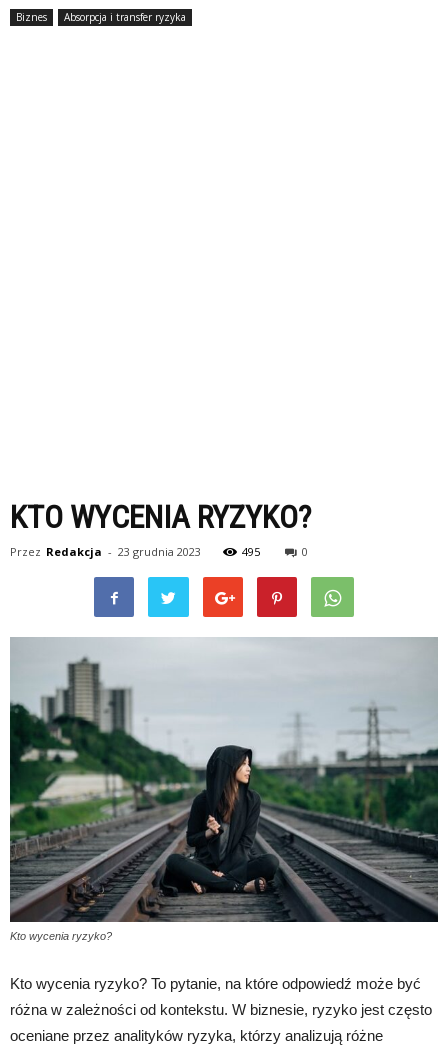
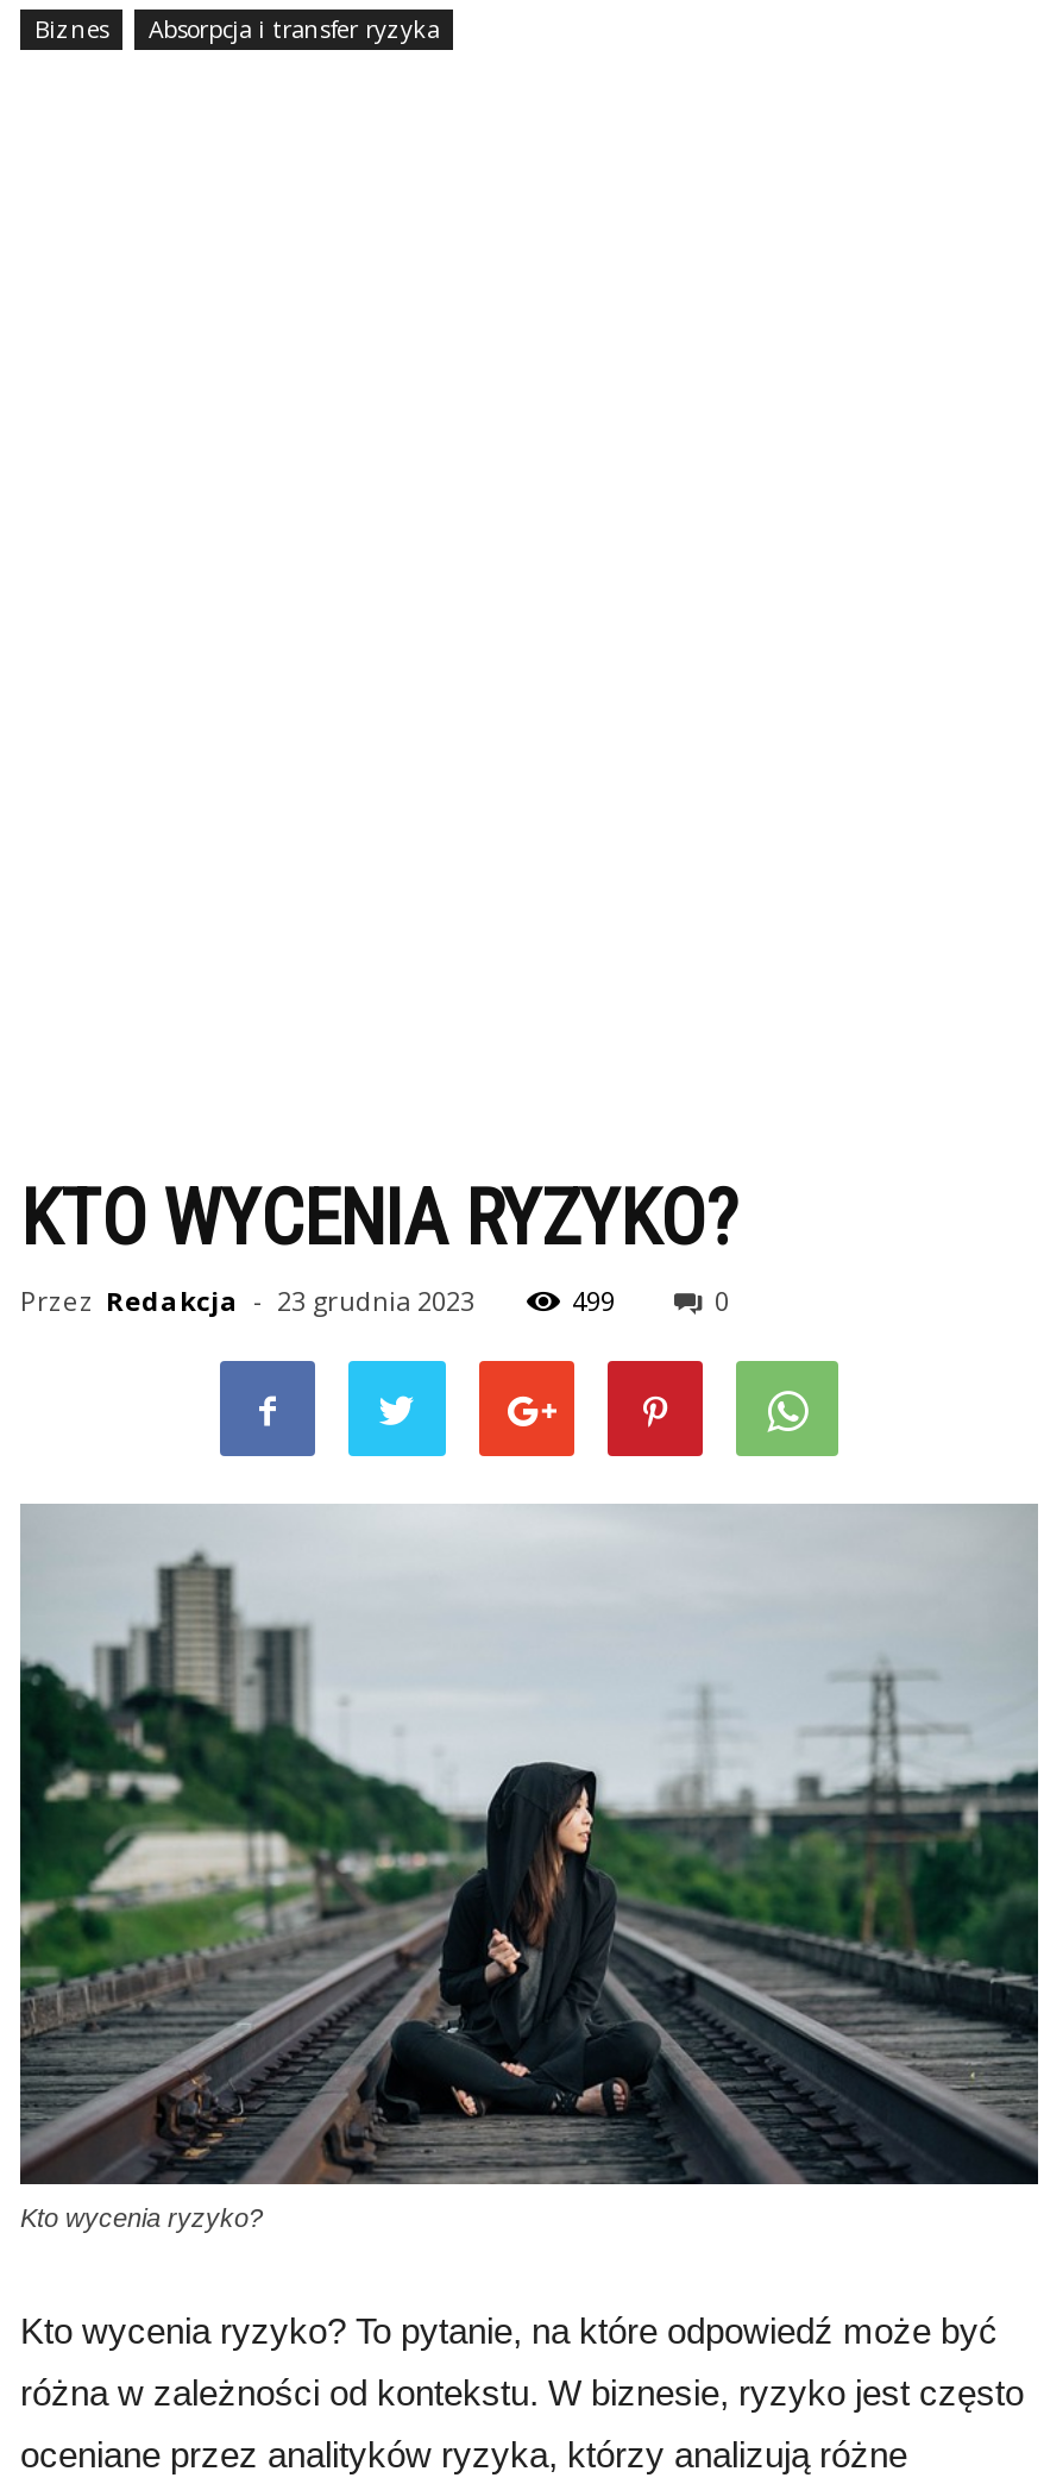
- 495
+ 499
